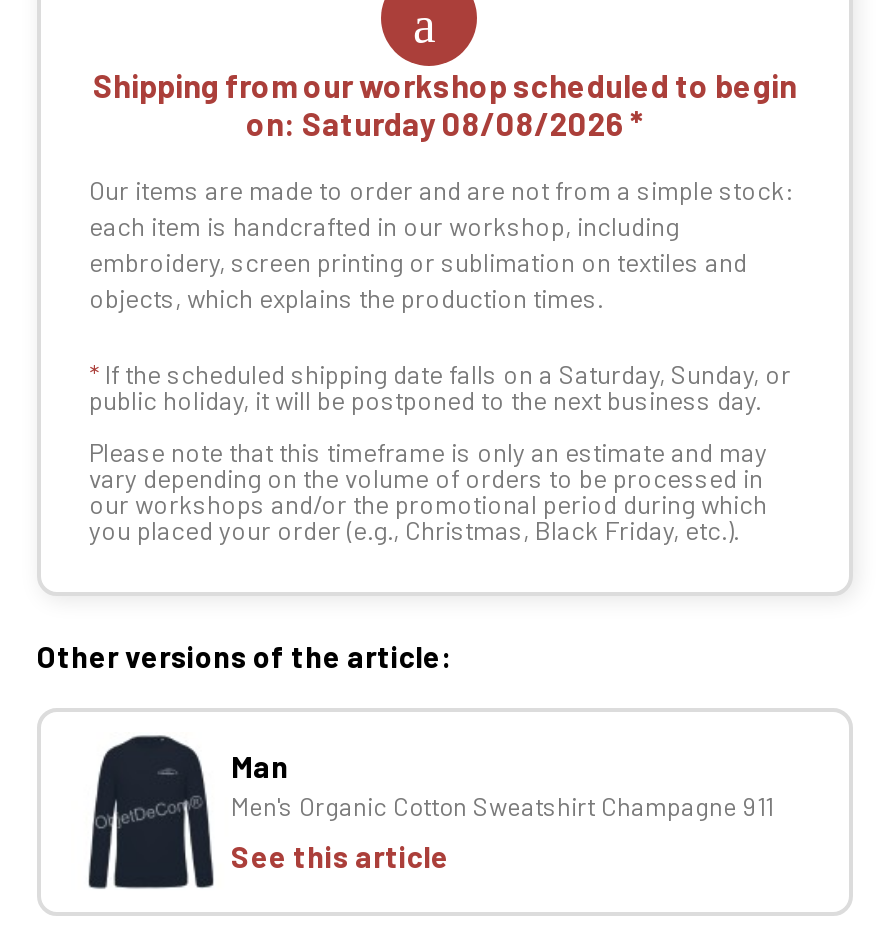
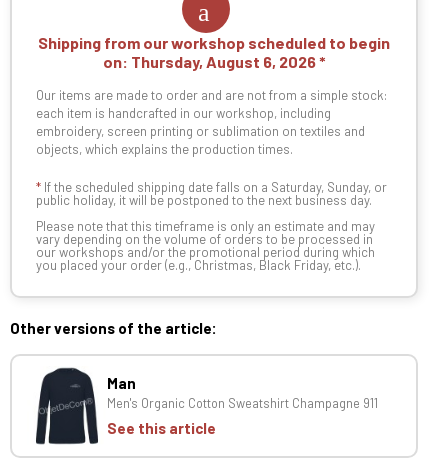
- on: Saturday 08/08/2026
+ on: Thursday, August 6, 2026
